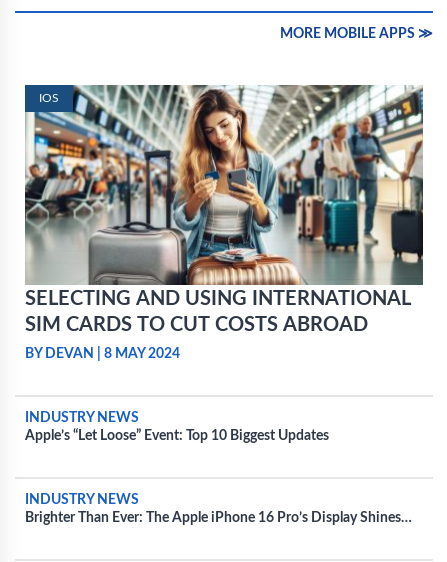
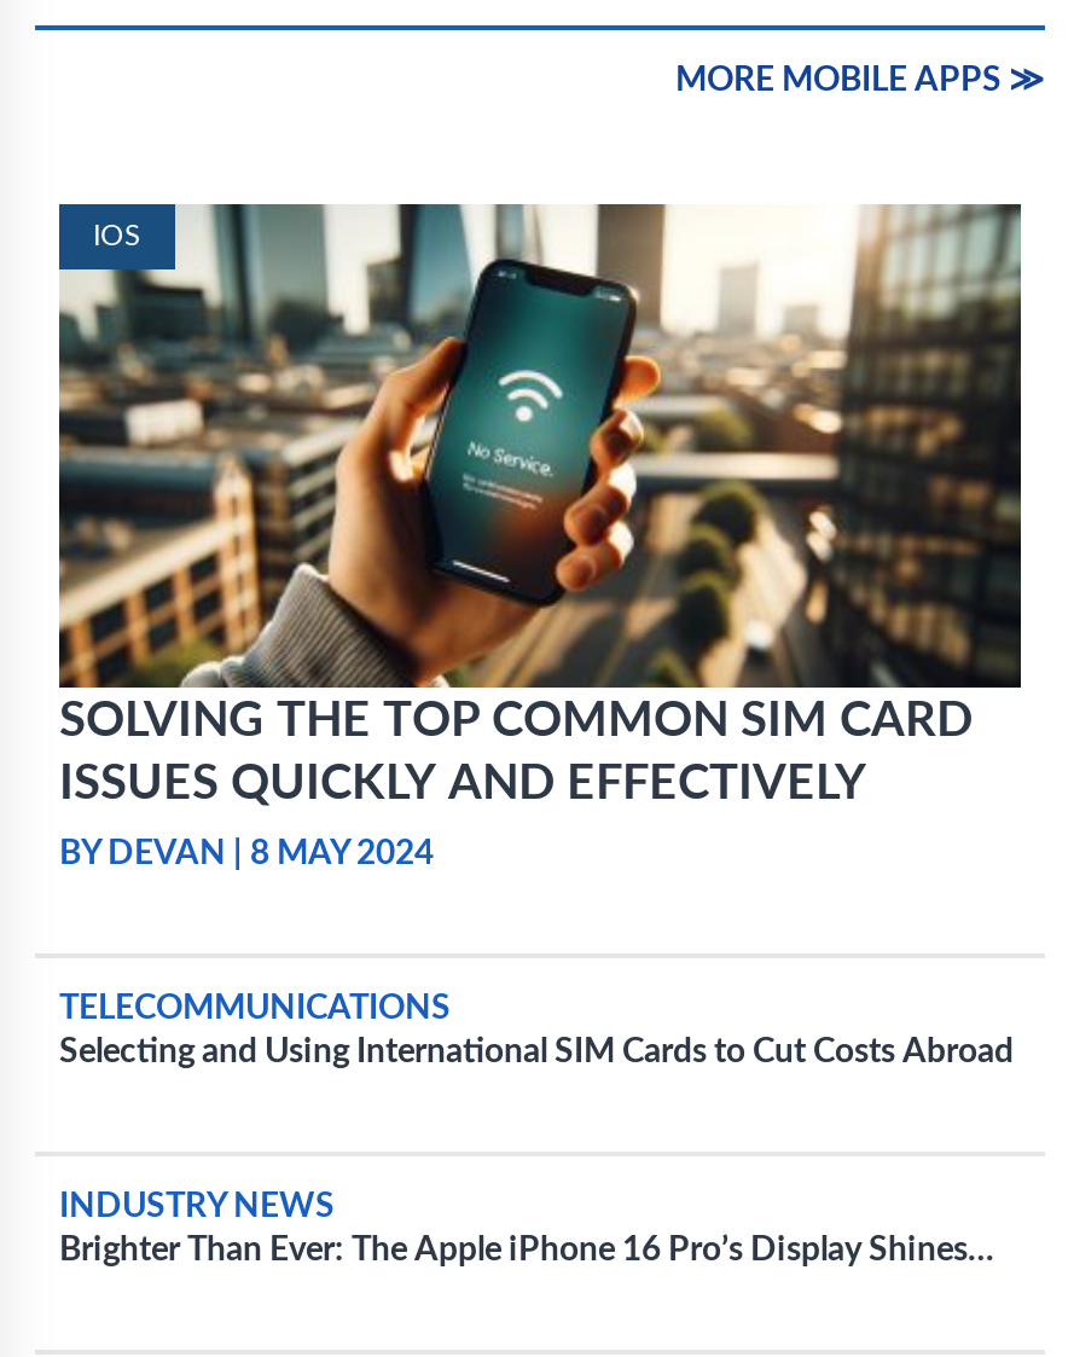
- [image]
- SELECTING AND USING INTERNATIONAL
- SIM CARDS TO CUT COSTS ABROAD
+ [image]
+ SOLVING THE TOP COMMON SIM CARD
+ ISSUES QUICKLY AND EFFECTIVELY

- INDUSTRY NEWS
- Apple’s “Let Loose” Event: Top 10 Biggest Updates
+ TELECOMMUNICATIONS
+ Selecting and Using International SIM Cards to Cut Costs Abroad
